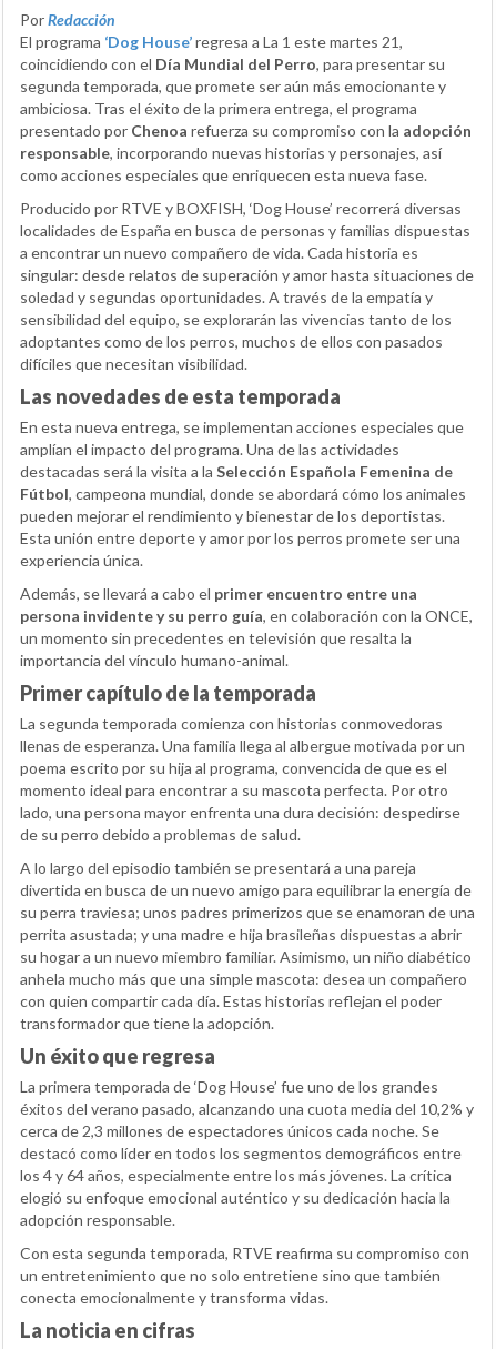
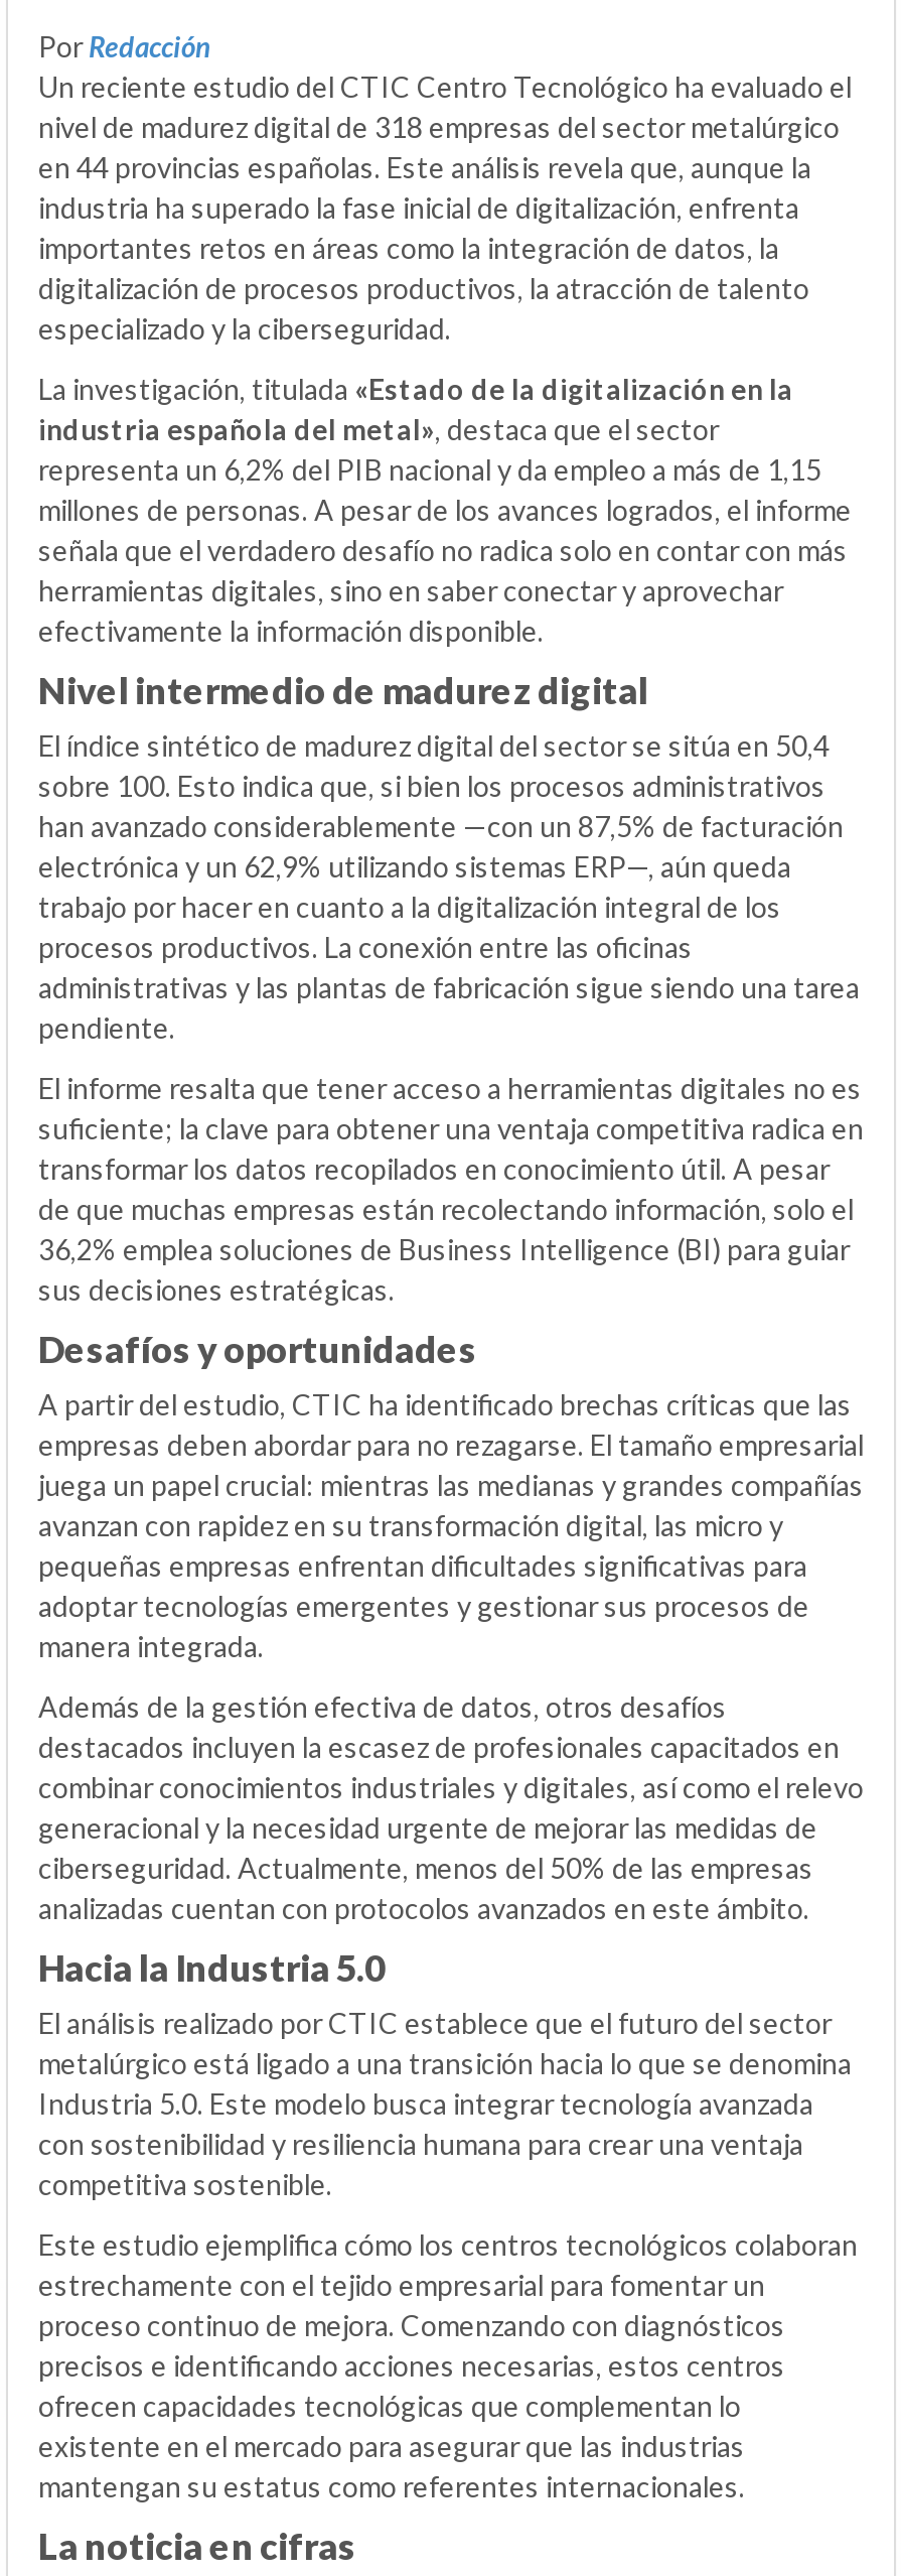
- El programa ‘Dog House’ regresa a La 1 este martes 21,
- coincidiendo con el Día Mundial del Perro, para presentar su
- segunda temporada, que promete ser aún más emocionante y
- ambiciosa. Tras el éxito de la primera entrega, el programa
- presentado por Chenoa refuerza su compromiso con la adopción
- responsable, incorporando nuevas historias y personajes, así
- como acciones especiales que enriquecen esta nueva fase.
+ Un reciente estudio del CTIC Centro Tecnológico ha evaluado el
+ nivel de madurez digital de 318 empresas del sector metalúrgico
+ en 44 provincias españolas. Este análisis revela que, aunque la
+ industria ha superado la fase inicial de digitalización, enfrenta
+ importantes retos en áreas como la integración de datos, la
+ digitalización de procesos productivos, la atracción de talento
+ especializado y la ciberseguridad.

- Producido por RTVE y BOXFISH, ‘Dog House’ recorrerá diversas
- localidades de España en busca de personas y familias dispuestas
- a encontrar un nuevo compañero de vida. Cada historia es
- singular: desde relatos de superación y amor hasta situaciones de
- soledad y segundas oportunidades. A través de la empatía y
- sensibilidad del equipo, se explorarán las vivencias tanto de los
- adoptantes como de los perros, muchos de ellos con pasados
- difíciles que necesitan visibilidad.
+ La investigación, titulada «Estado de la digitalización en la
+ industria española del metal», destaca que el sector
+ representa un 6,2% del PIB nacional y da empleo a más de 1,15
+ millones de personas. A pesar de los avances logrados, el informe
+ señala que el verdadero desafío no radica solo en contar con más
+ herramientas digitales, sino en saber conectar y aprovechar
+ efectivamente la información disponible.

- Las novedades de esta temporada
- En esta nueva entrega, se implementan acciones especiales que
- amplían el impacto del programa. Una de las actividades
- destacadas será la visita a la Selección Española Femenina de
- Fútbol, campeona mundial, donde se abordará cómo los animales
- pueden mejorar el rendimiento y bienestar de los deportistas.
- Esta unión entre deporte y amor por los perros promete ser una
- experiencia única.
+ Nivel intermedio de madurez digital
+ El índice sintético de madurez digital del sector se sitúa en 50,4
+ sobre 100. Esto indica que, si bien los procesos administrativos
+ han avanzado considerablemente —con un 87,5% de facturación
+ electrónica y un 62,9% utilizando sistemas ERP—, aún queda
+ trabajo por hacer en cuanto a la digitalización integral de los
+ procesos productivos. La conexión entre las oficinas
+ administrativas y las plantas de fabricación sigue siendo una tarea
+ pendiente.

- Además, se llevará a cabo el primer encuentro entre una
- persona invidente y su perro guía, en colaboración con la ONCE,
- un momento sin precedentes en televisión que resalta la
- importancia del vínculo humano-animal.
+ El informe resalta que tener acceso a herramientas digitales no es
+ suficiente; la clave para obtener una ventaja competitiva radica en
+ transformar los datos recopilados en conocimiento útil. A pesar
+ de que muchas empresas están recolectando información, solo el
+ 36,2% emplea soluciones de Business Intelligence (BI) para guiar
+ sus decisiones estratégicas.

- Primer capítulo de la temporada
- La segunda temporada comienza con historias conmovedoras
- llenas de esperanza. Una familia llega al albergue motivada por un
- poema escrito por su hija al programa, convencida de que es el
- momento ideal para encontrar a su mascota perfecta. Por otro
- lado, una persona mayor enfrenta una dura decisión: despedirse
- de su perro debido a problemas de salud.
+ Desafíos y oportunidades
+ A partir del estudio, CTIC ha identificado brechas críticas que las
+ empresas deben abordar para no rezagarse. El tamaño empresarial
+ juega un papel crucial: mientras las medianas y grandes compañías
+ avanzan con rapidez en su transformación digital, las micro y
+ pequeñas empresas enfrentan dificultades significativas para
+ adoptar tecnologías emergentes y gestionar sus procesos de
+ manera integrada.

- A lo largo del episodio también se presentará a una pareja
- divertida en busca de un nuevo amigo para equilibrar la energía de
- su perra traviesa; unos padres primerizos que se enamoran de una
- perrita asustada; y una madre e hija brasileñas dispuestas a abrir
- su hogar a un nuevo miembro familiar. Asimismo, un niño diabético
- anhela mucho más que una simple mascota: desea un compañero
- con quien compartir cada día. Estas historias reflejan el poder
- transformador que tiene la adopción.
+ Además de la gestión efectiva de datos, otros desafíos
+ destacados incluyen la escasez de profesionales capacitados en
+ combinar conocimientos industriales y digitales, así como el relevo
+ generacional y la necesidad urgente de mejorar las medidas de
+ ciberseguridad. Actualmente, menos del 50% de las empresas
+ analizadas cuentan con protocolos avanzados en este ámbito.

- Un éxito que regresa
- La primera temporada de ‘Dog House’ fue uno de los grandes
- éxitos del verano pasado, alcanzando una cuota media del 10,2% y
- cerca de 2,3 millones de espectadores únicos cada noche. Se
- destacó como líder en todos los segmentos demográficos entre
- los 4 y 64 años, especialmente entre los más jóvenes. La crítica
- elogió su enfoque emocional auténtico y su dedicación hacia la
- adopción responsable.
+ Hacia la Industria 5.0
+ El análisis realizado por CTIC establece que el futuro del sector
+ metalúrgico está ligado a una transición hacia lo que se denomina
+ Industria 5.0. Este modelo busca integrar tecnología avanzada
+ con sostenibilidad y resiliencia humana para crear una ventaja
+ competitiva sostenible.

- Con esta segunda temporada, RTVE reafirma su compromiso con
- un entretenimiento que no solo entretiene sino que también
- conecta emocionalmente y transforma vidas.
+ Este estudio ejemplifica cómo los centros tecnológicos colaboran
+ estrechamente con el tejido empresarial para fomentar un
+ proceso continuo de mejora. Comenzando con diagnósticos
+ precisos e identificando acciones necesarias, estos centros
+ ofrecen capacidades tecnológicas que complementan lo
+ existente en el mercado para asegurar que las industrias
+ mantengan su estatus como referentes internacionales.
